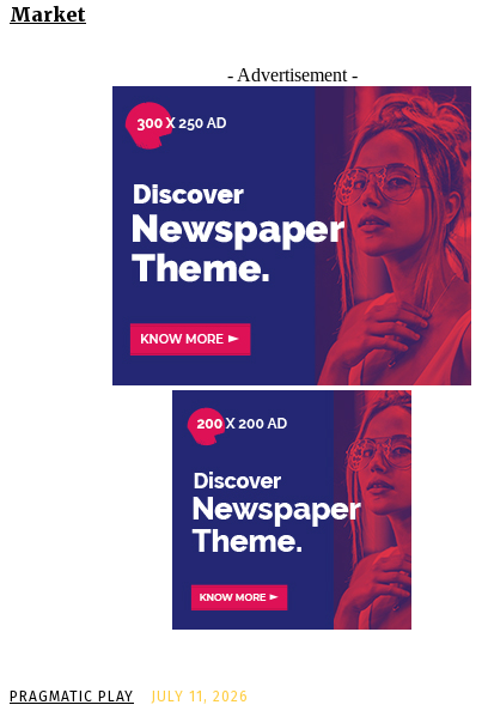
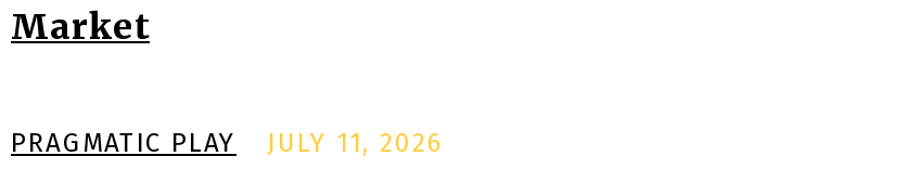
- [image]
- - Advertisement -
